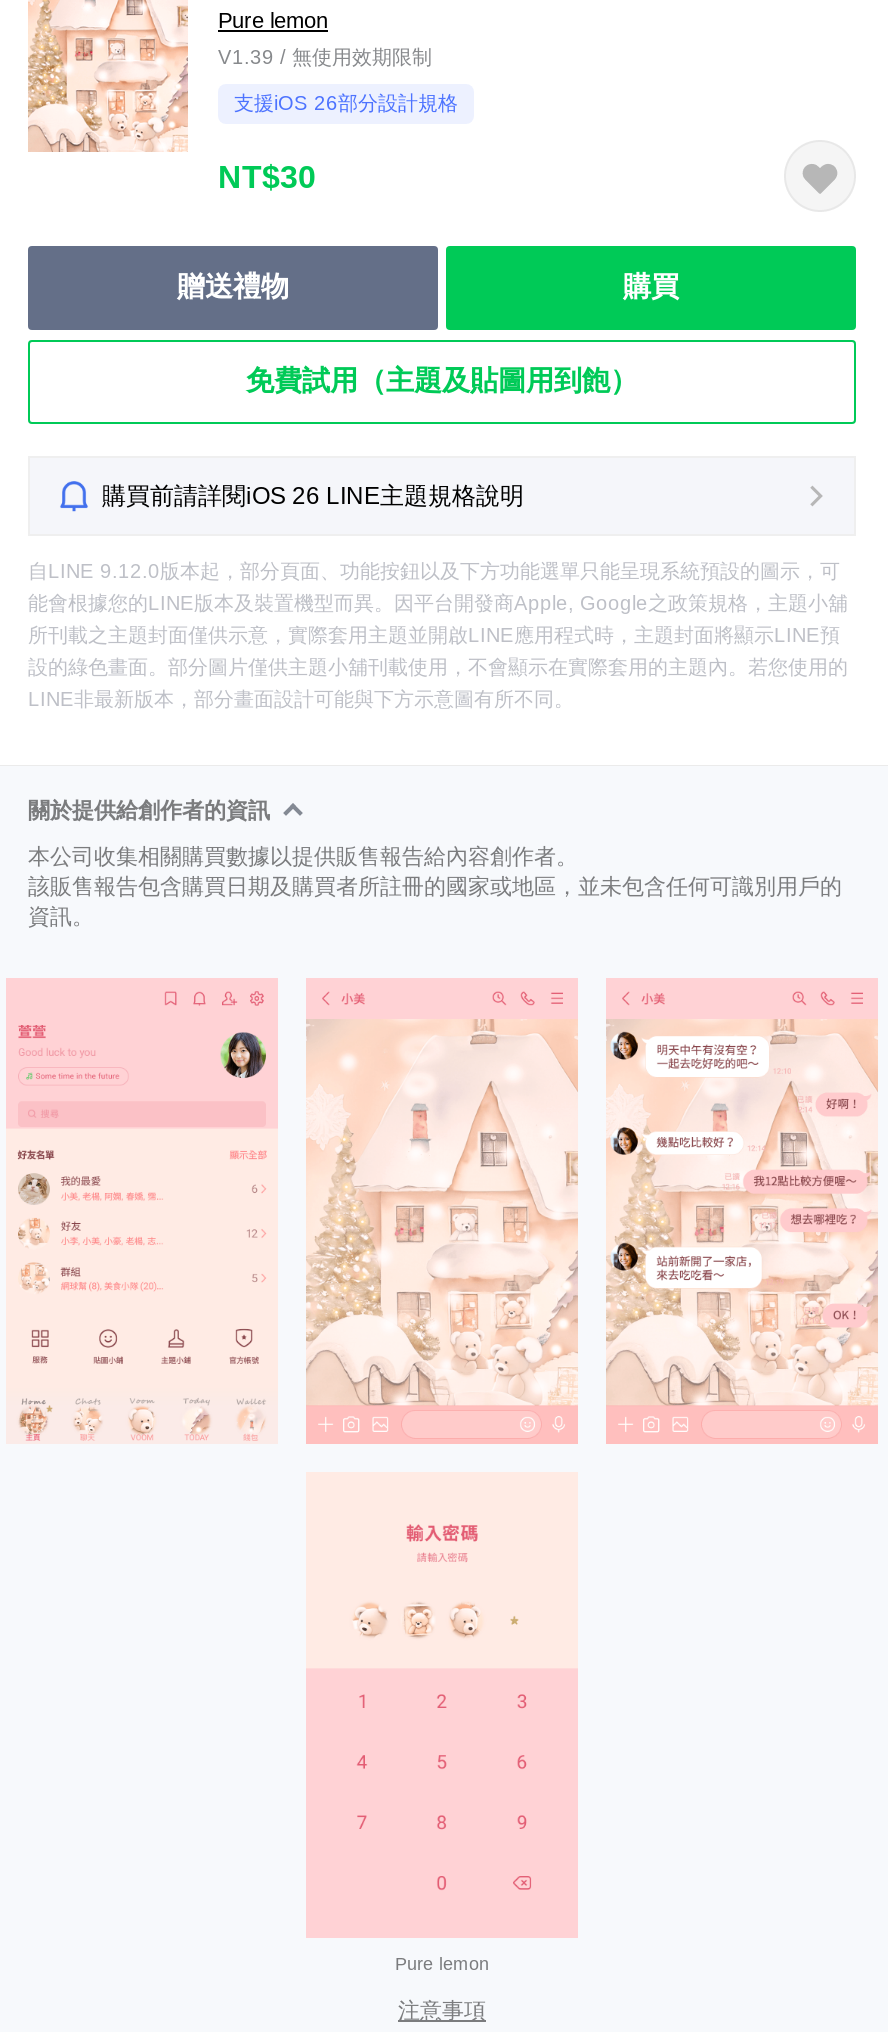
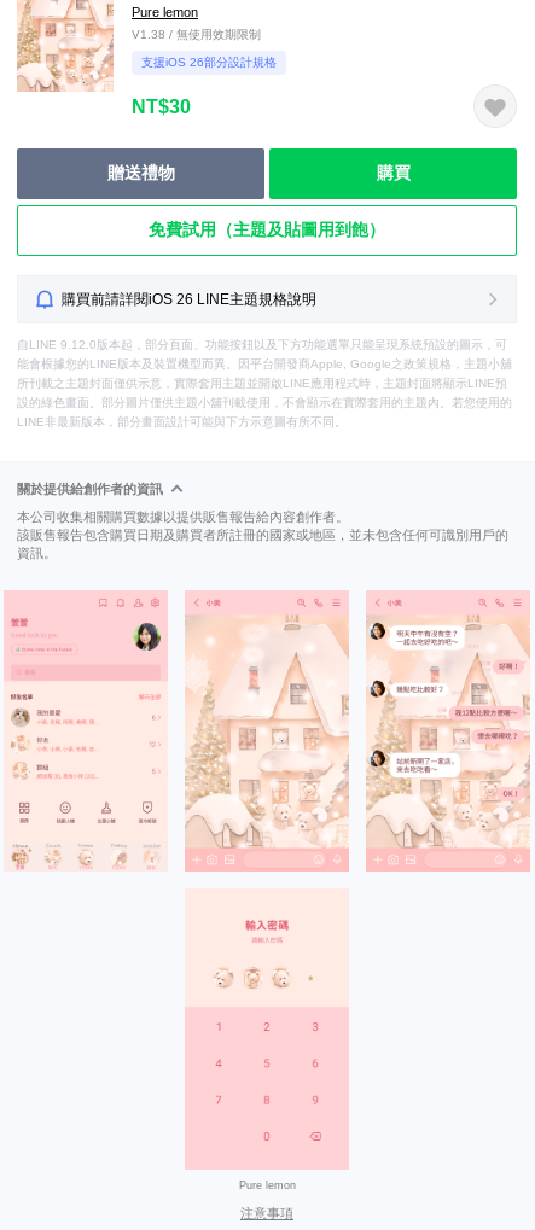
- V1.39 / 無使用效期限制
+ V1.38 / 無使用效期限制
